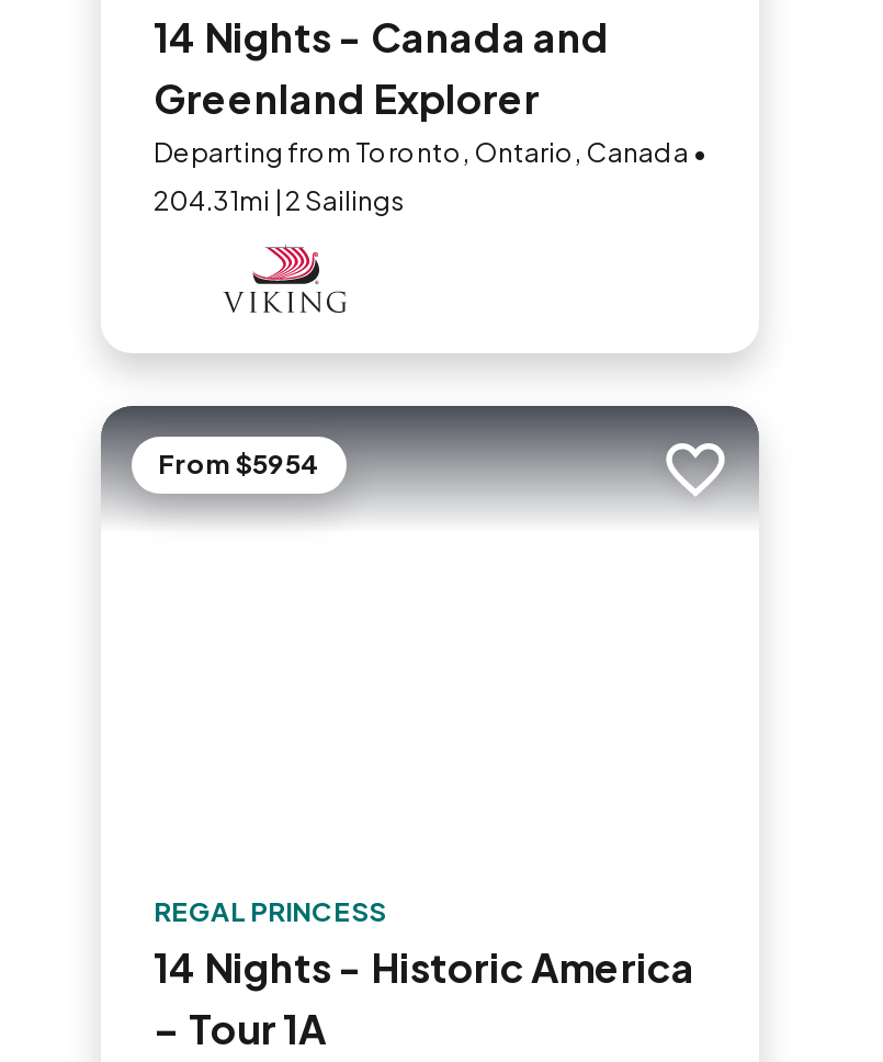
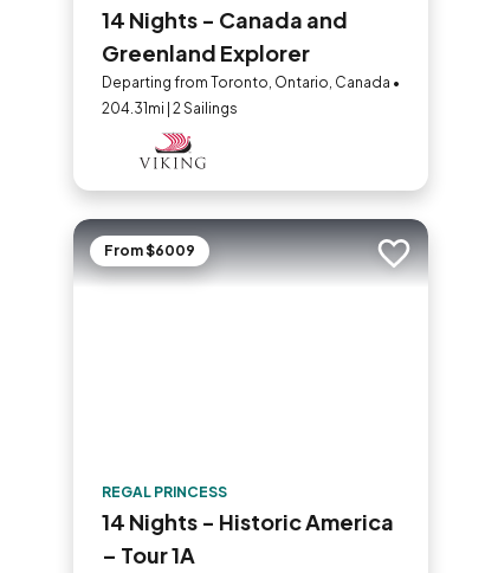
- From $5954
+ From $6009
